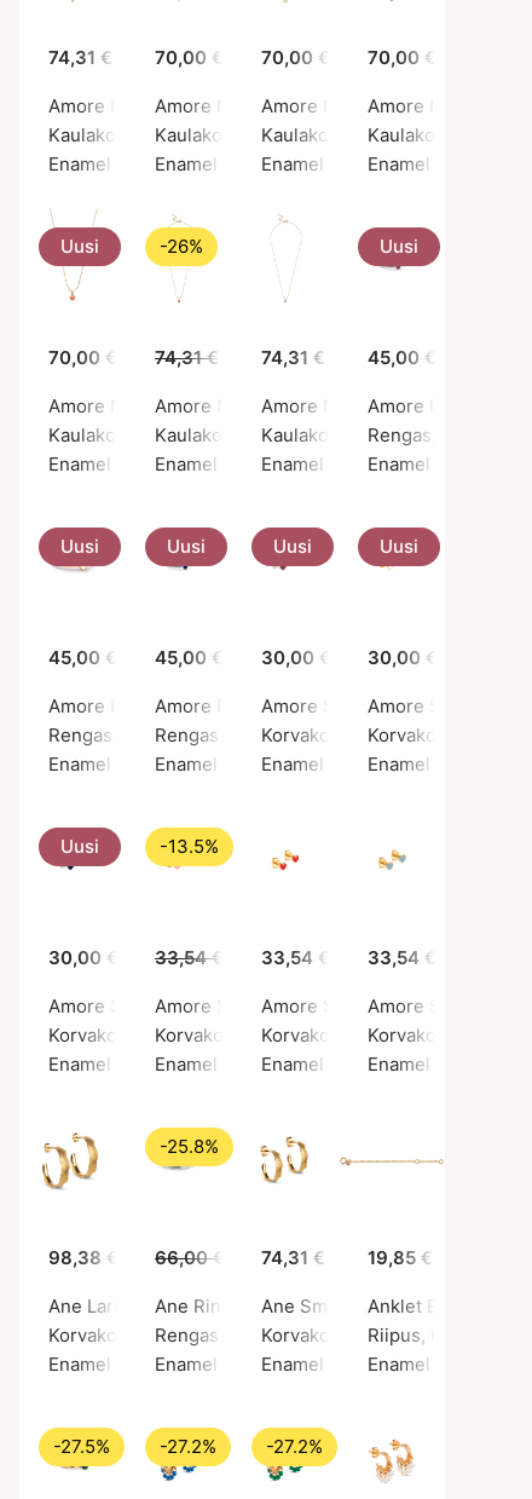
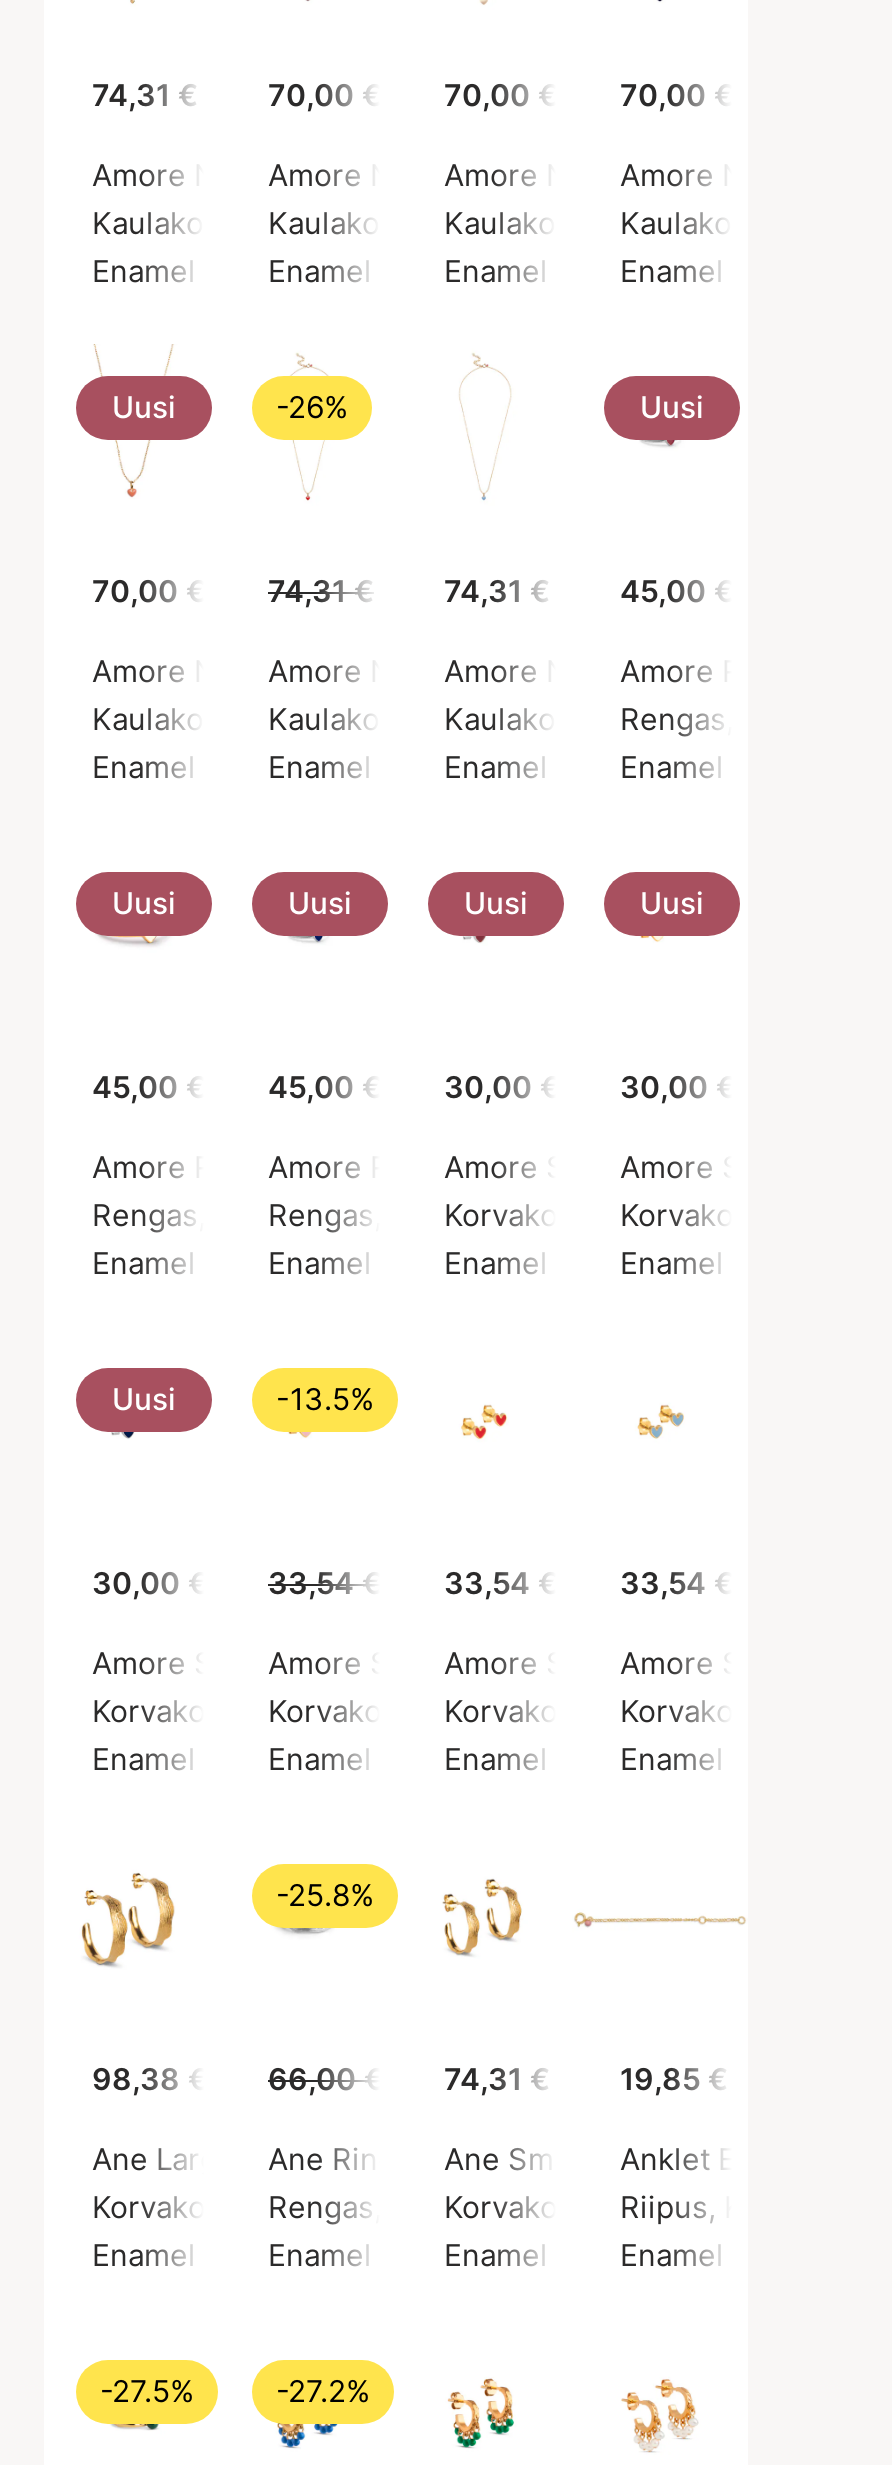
- -27.2%
